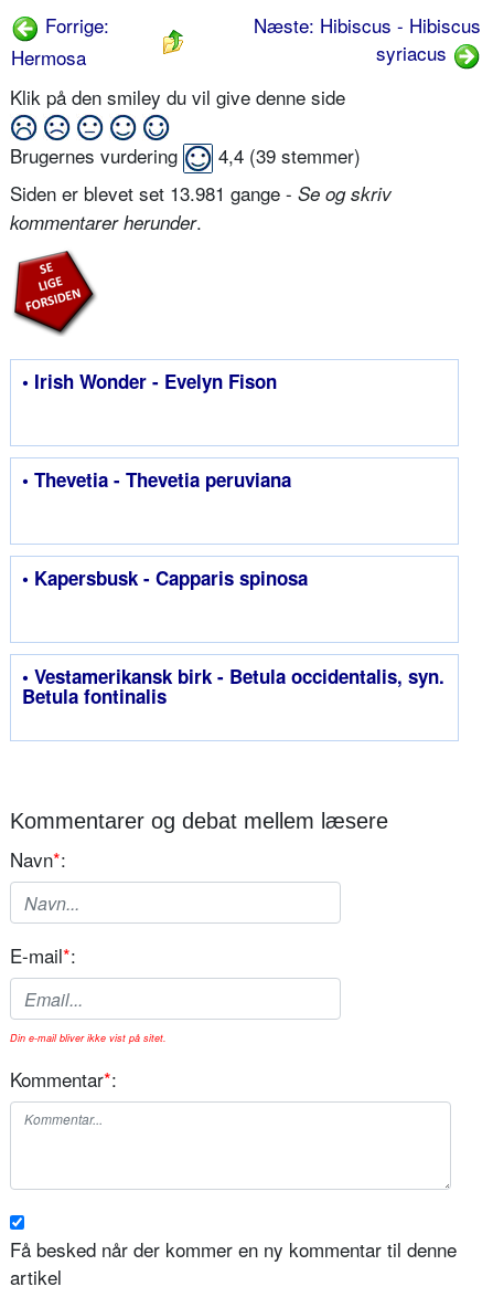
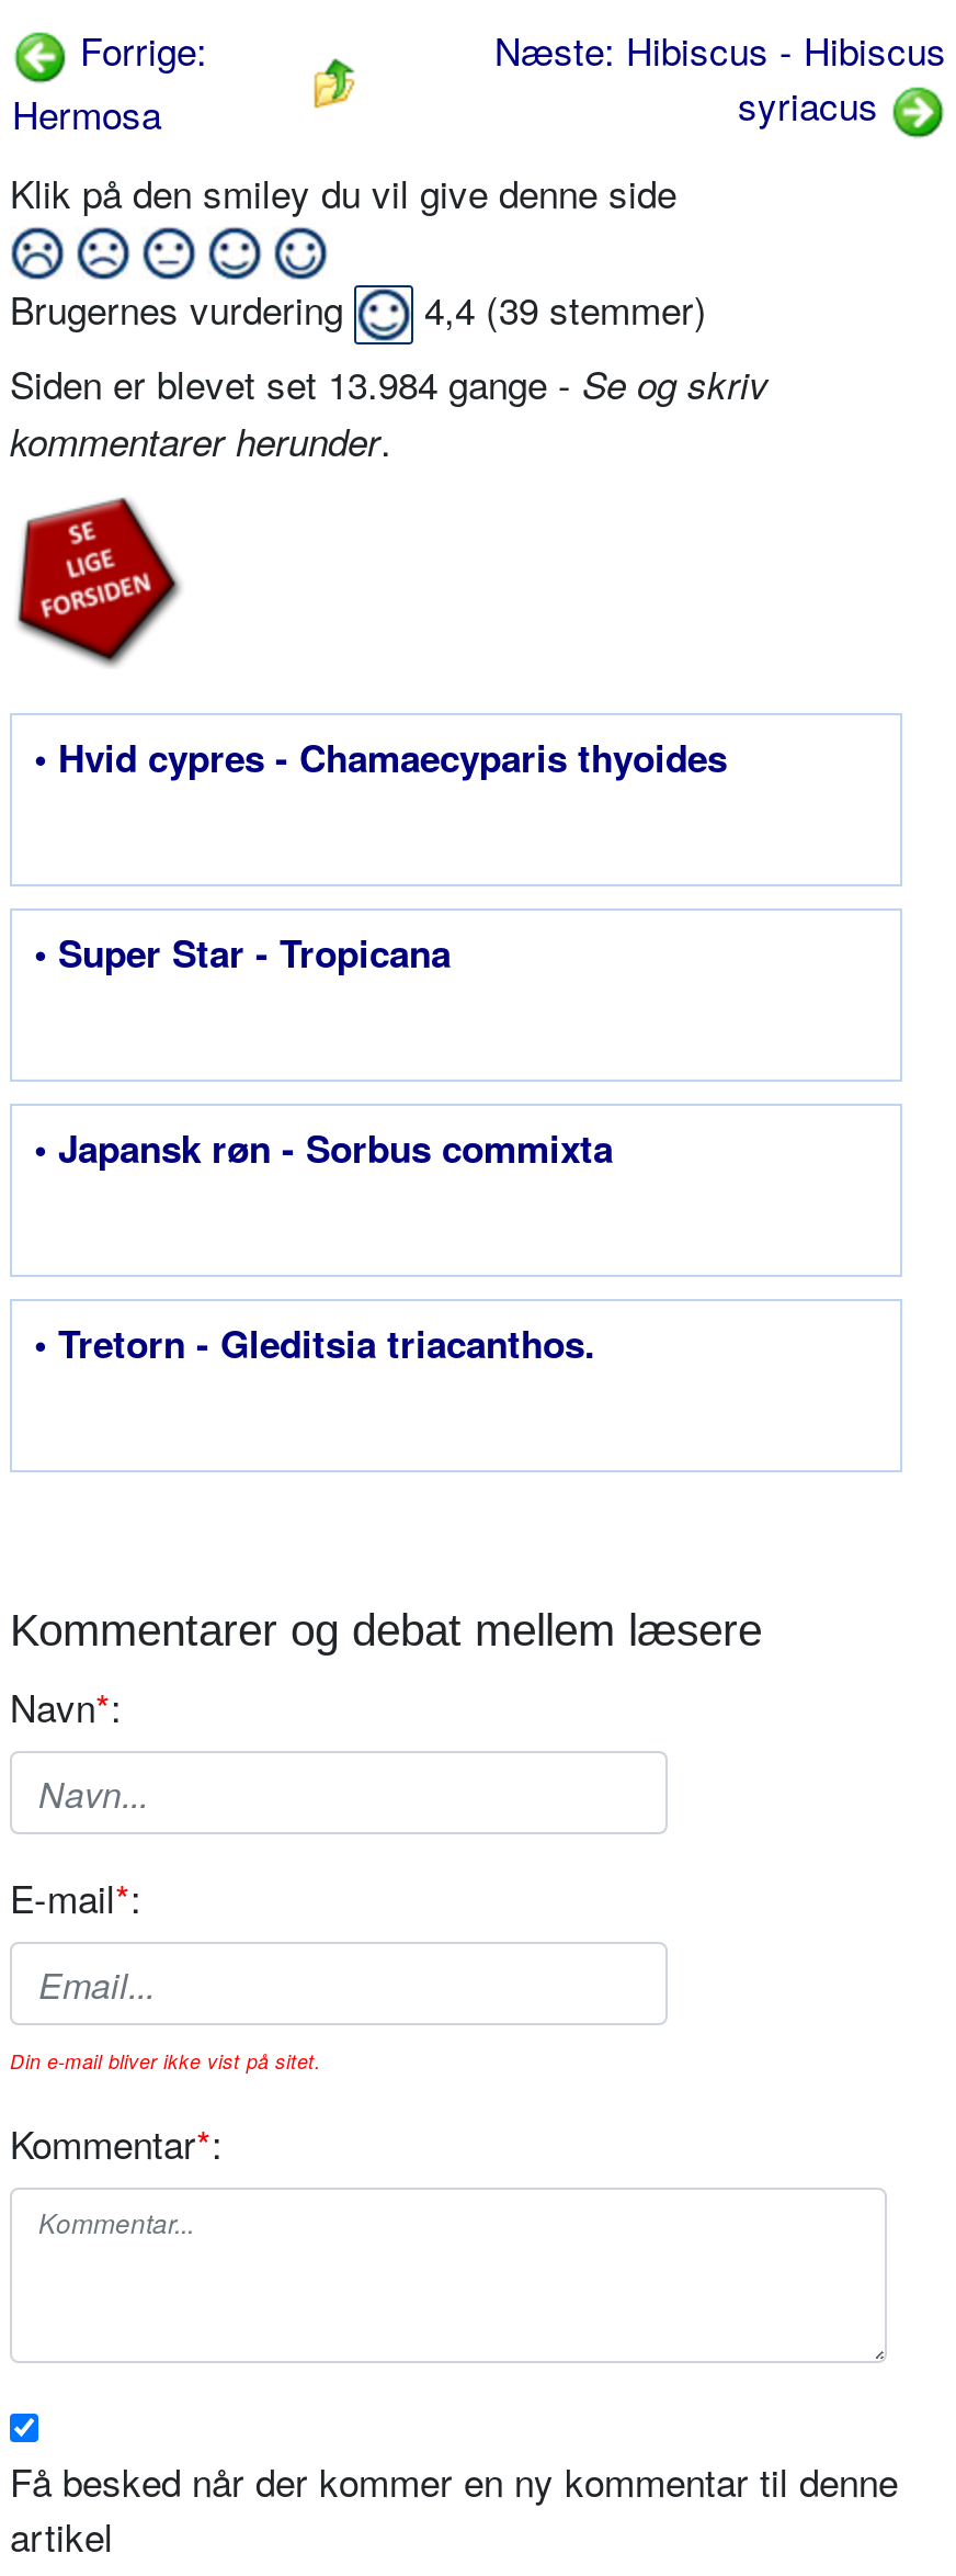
- Siden er blevet set 13.981 gange - Se og skriv
+ Siden er blevet set 13.984 gange - Se og skriv

- • Irish Wonder - Evelyn Fison
+ • Hvid cypres - Chamaecyparis thyoides

- • Thevetia - Thevetia peruviana
+ • Super Star - Tropicana

- • Kapersbusk - Capparis spinosa
+ • Japansk røn - Sorbus commixta

- • Vestamerikansk birk - Betula occidentalis, syn.
- Betula fontinalis
+ • Tretorn - Gleditsia triacanthos.
